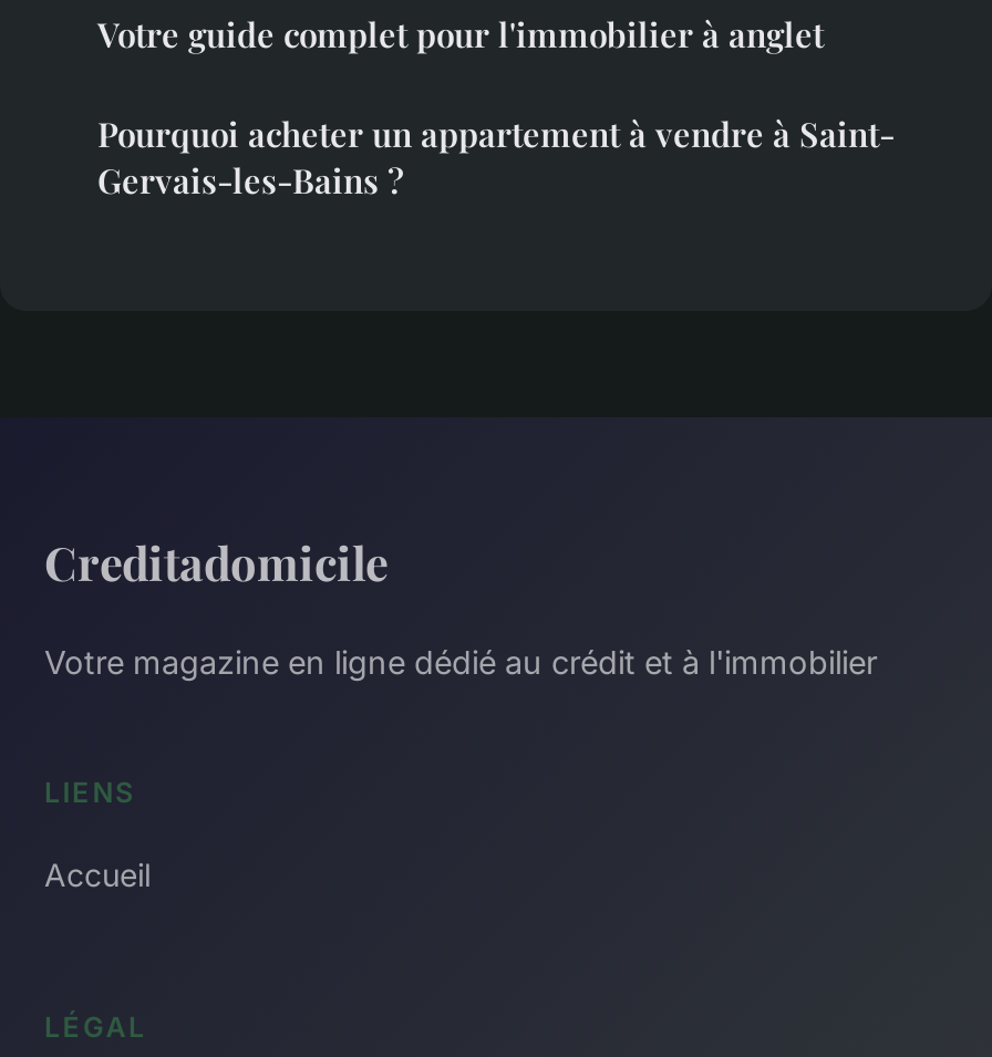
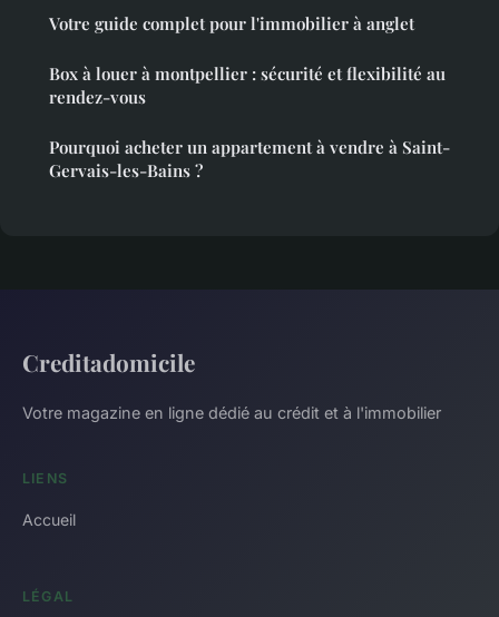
+ Box à louer à montpellier : sécurité et flexibilité au
+ rendez-vous
